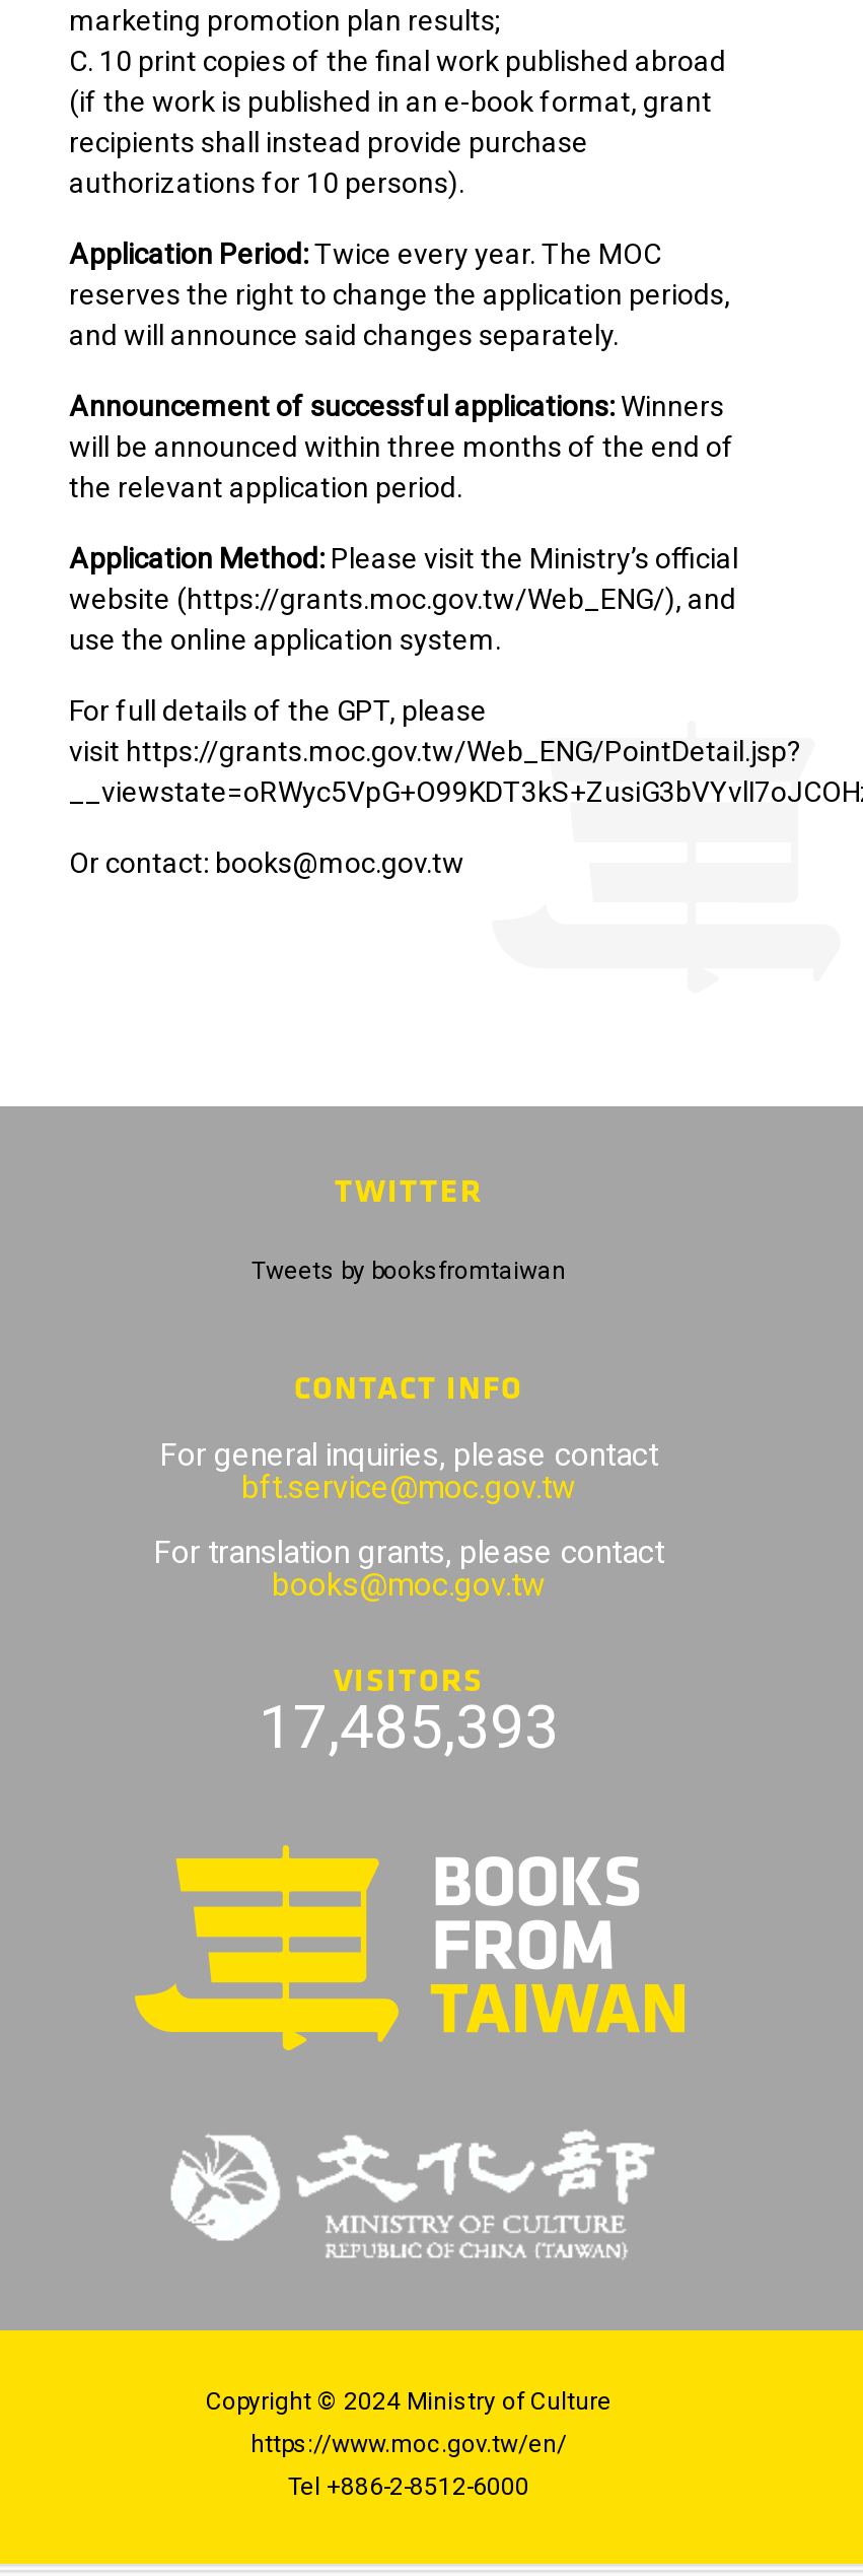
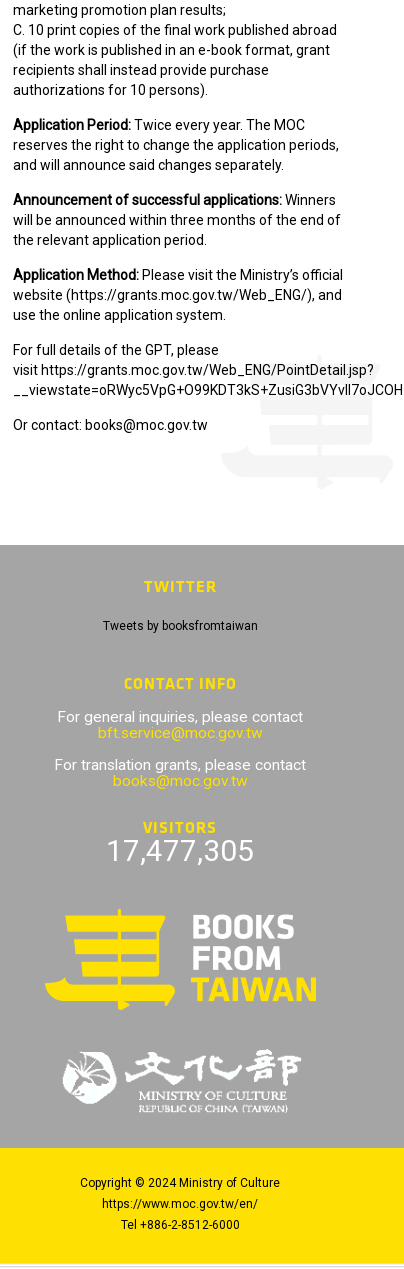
- 17,485,393
+ 17,477,305
